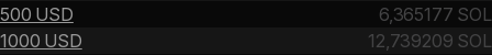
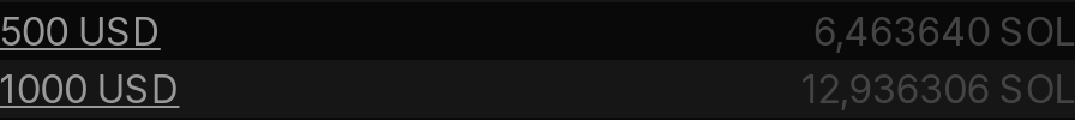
- 6,365177 SOL
+ 6,463640 SOL

- 12,739209 SOL
+ 12,936306 SOL
